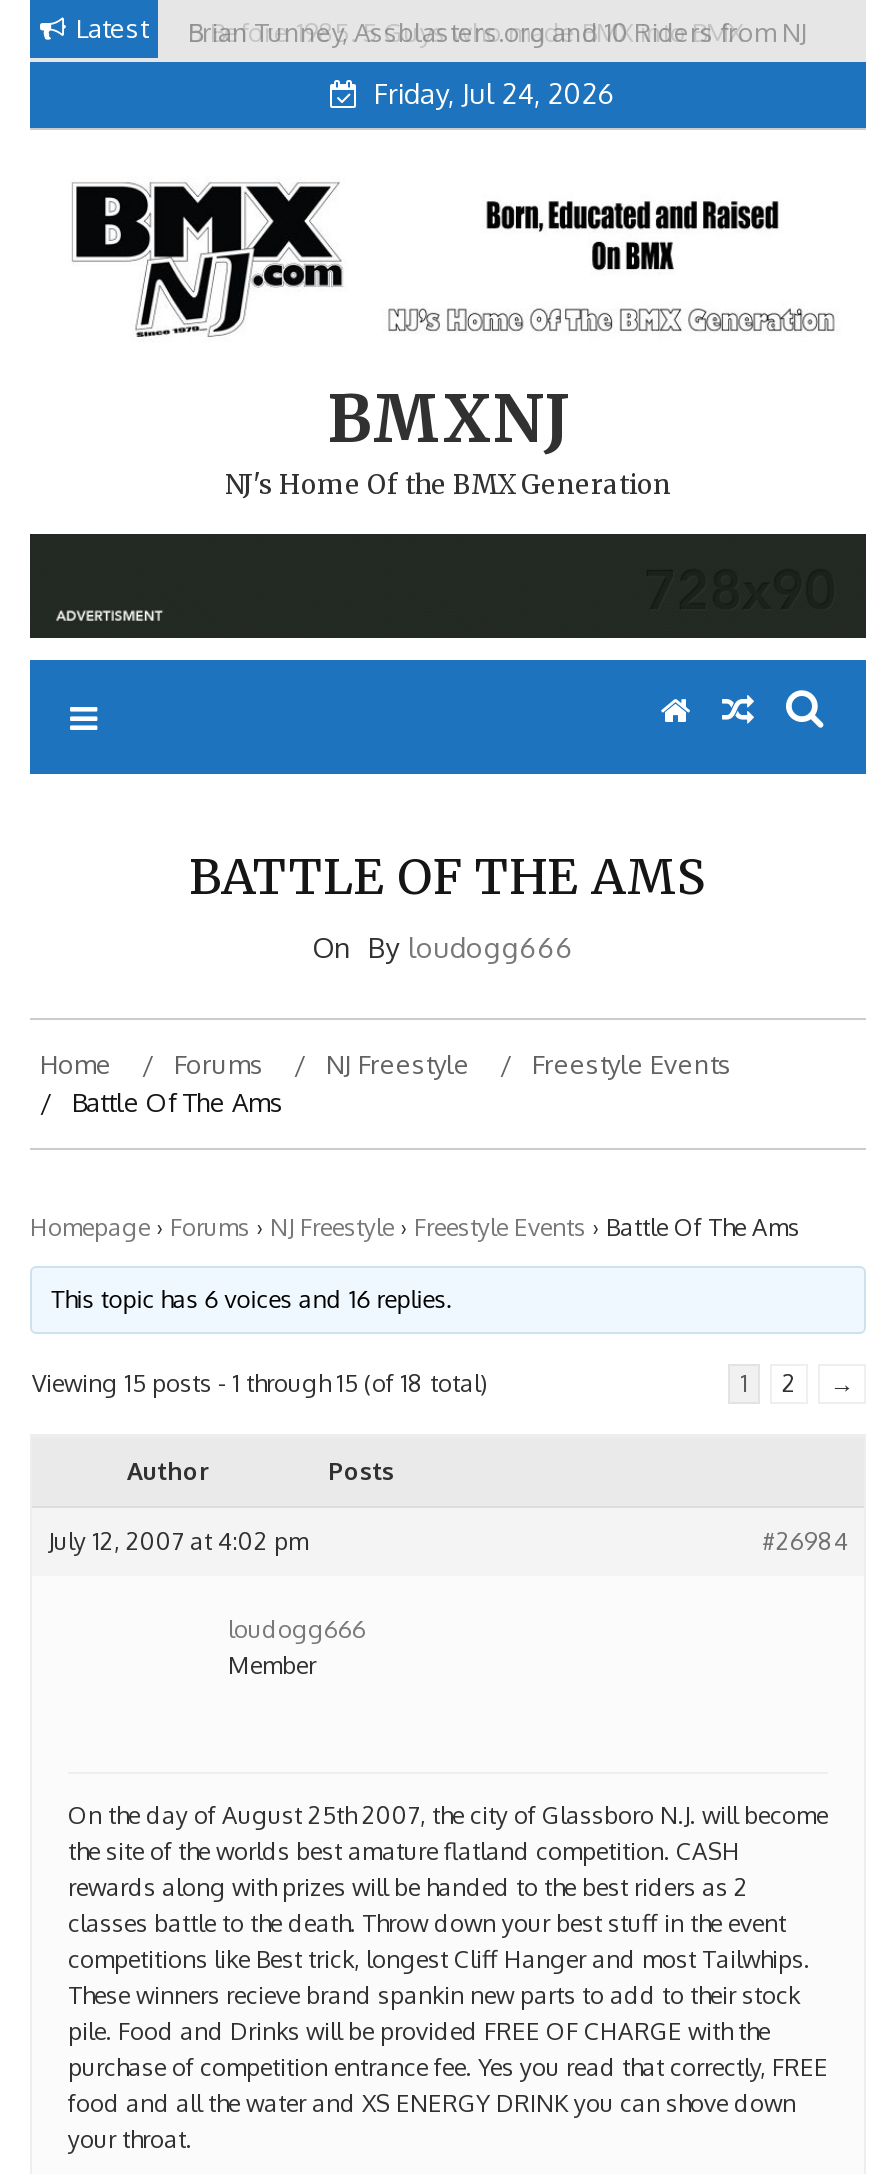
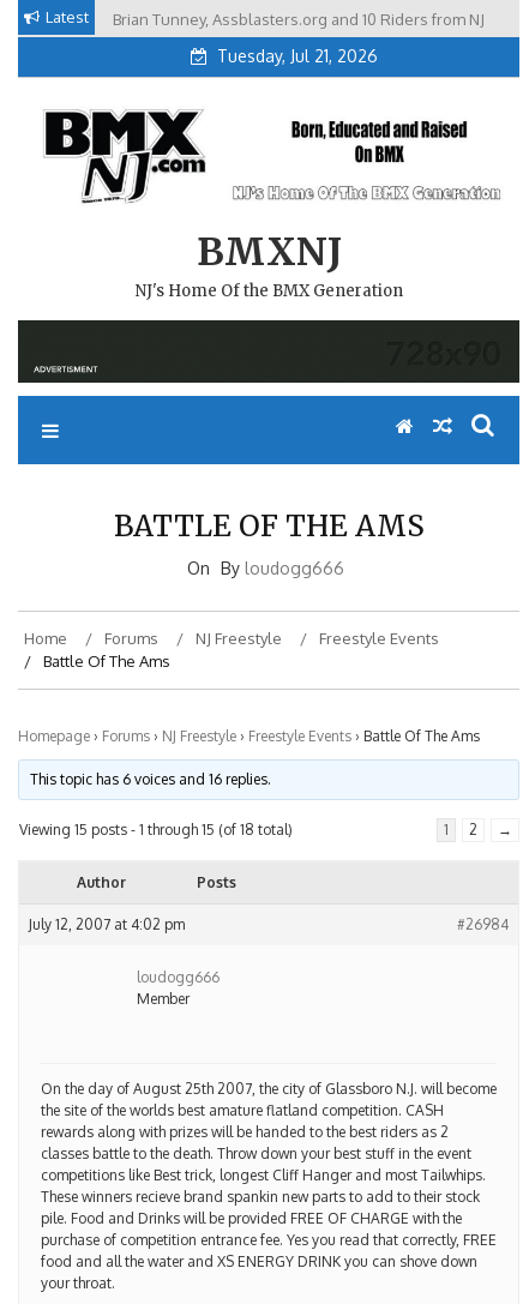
- Friday, Jul 24, 2026
+ Tuesday, Jul 21, 2026
